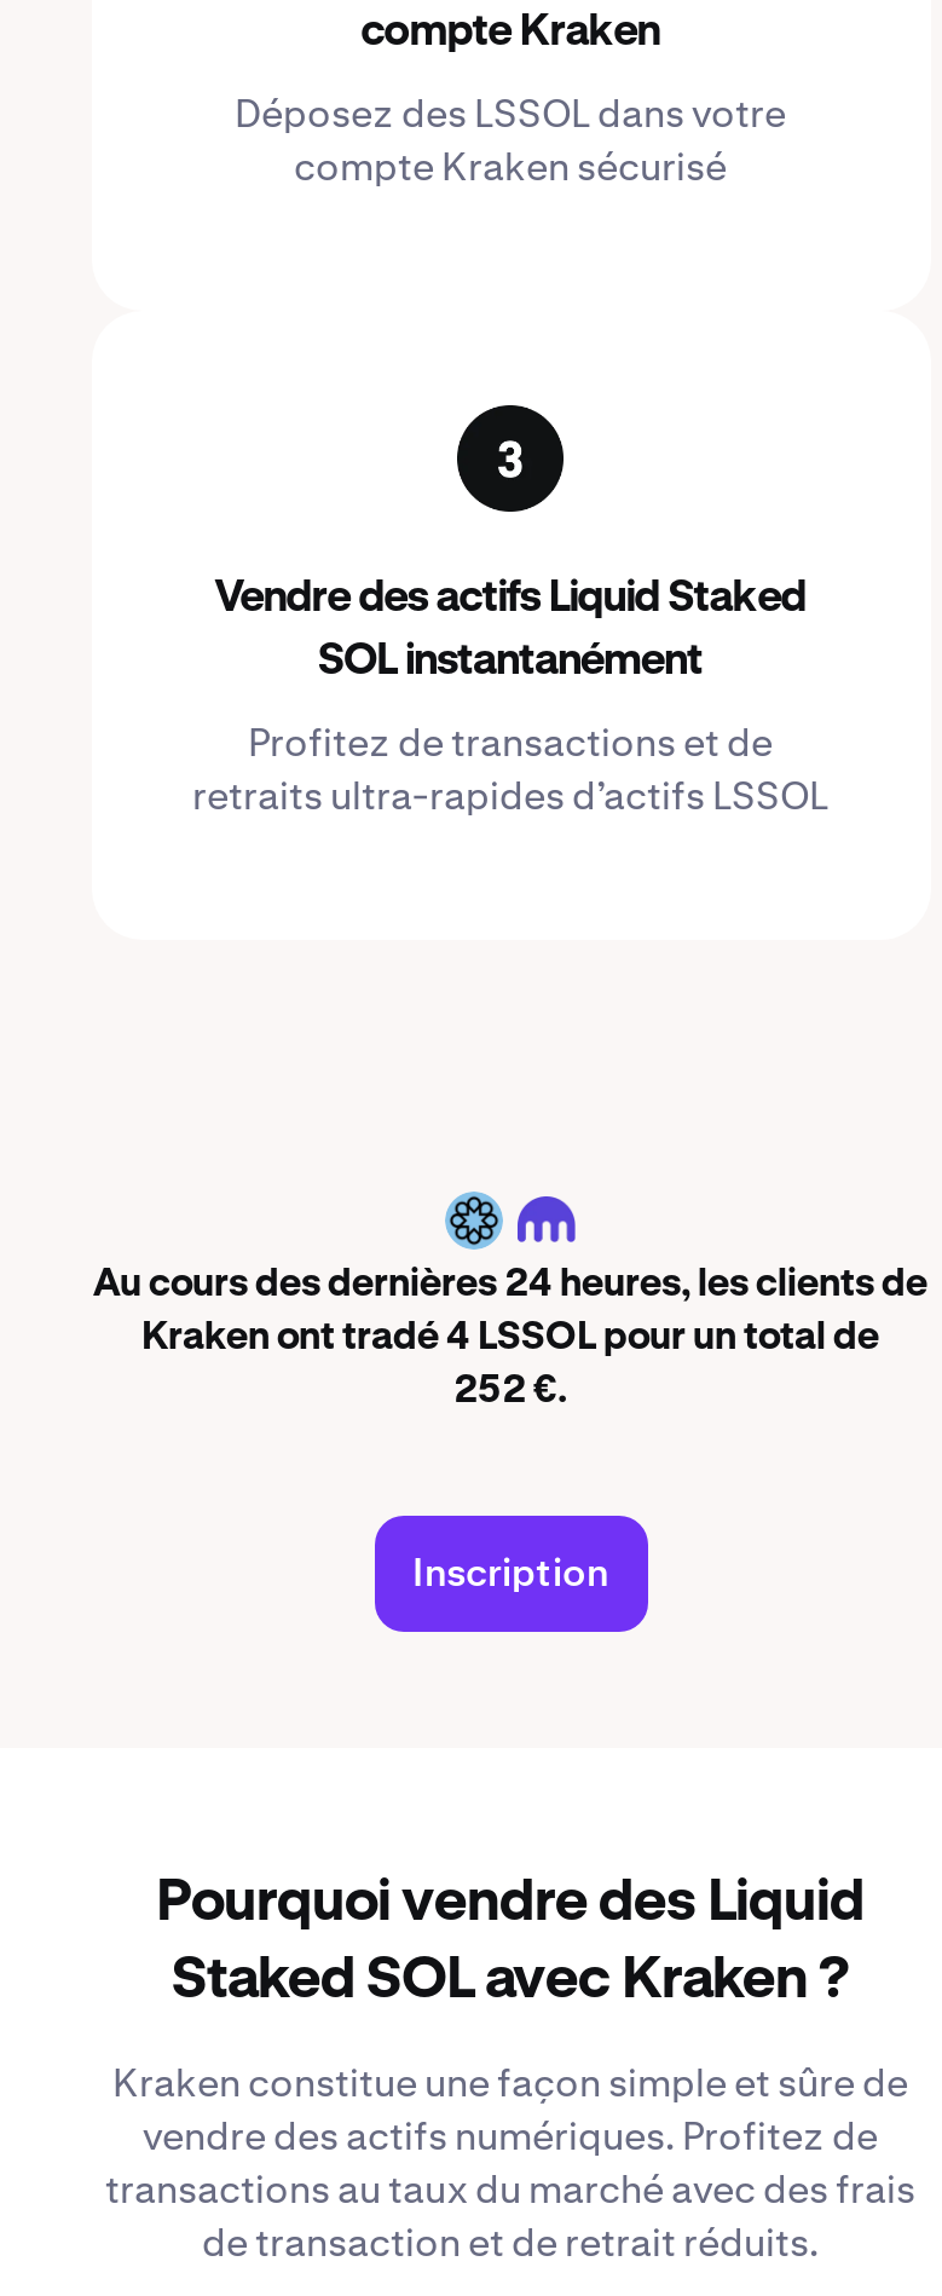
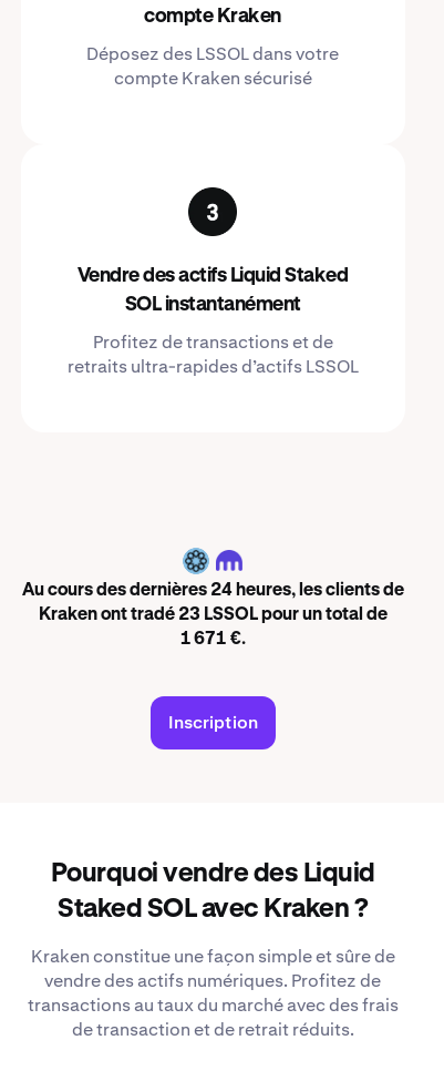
- Kraken ont tradé 4 LSSOL pour un total de
+ Kraken ont tradé 23 LSSOL pour un total de

- 252 €.
+ 1 671 €.
